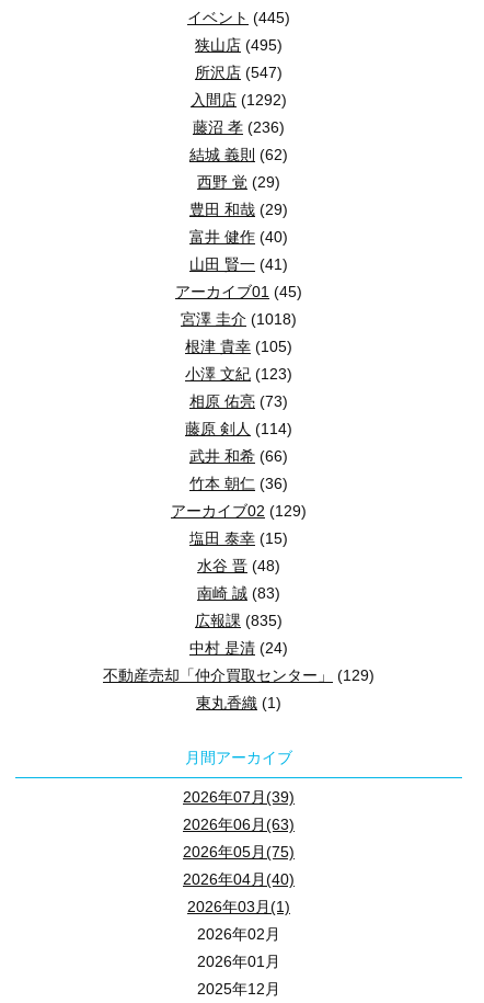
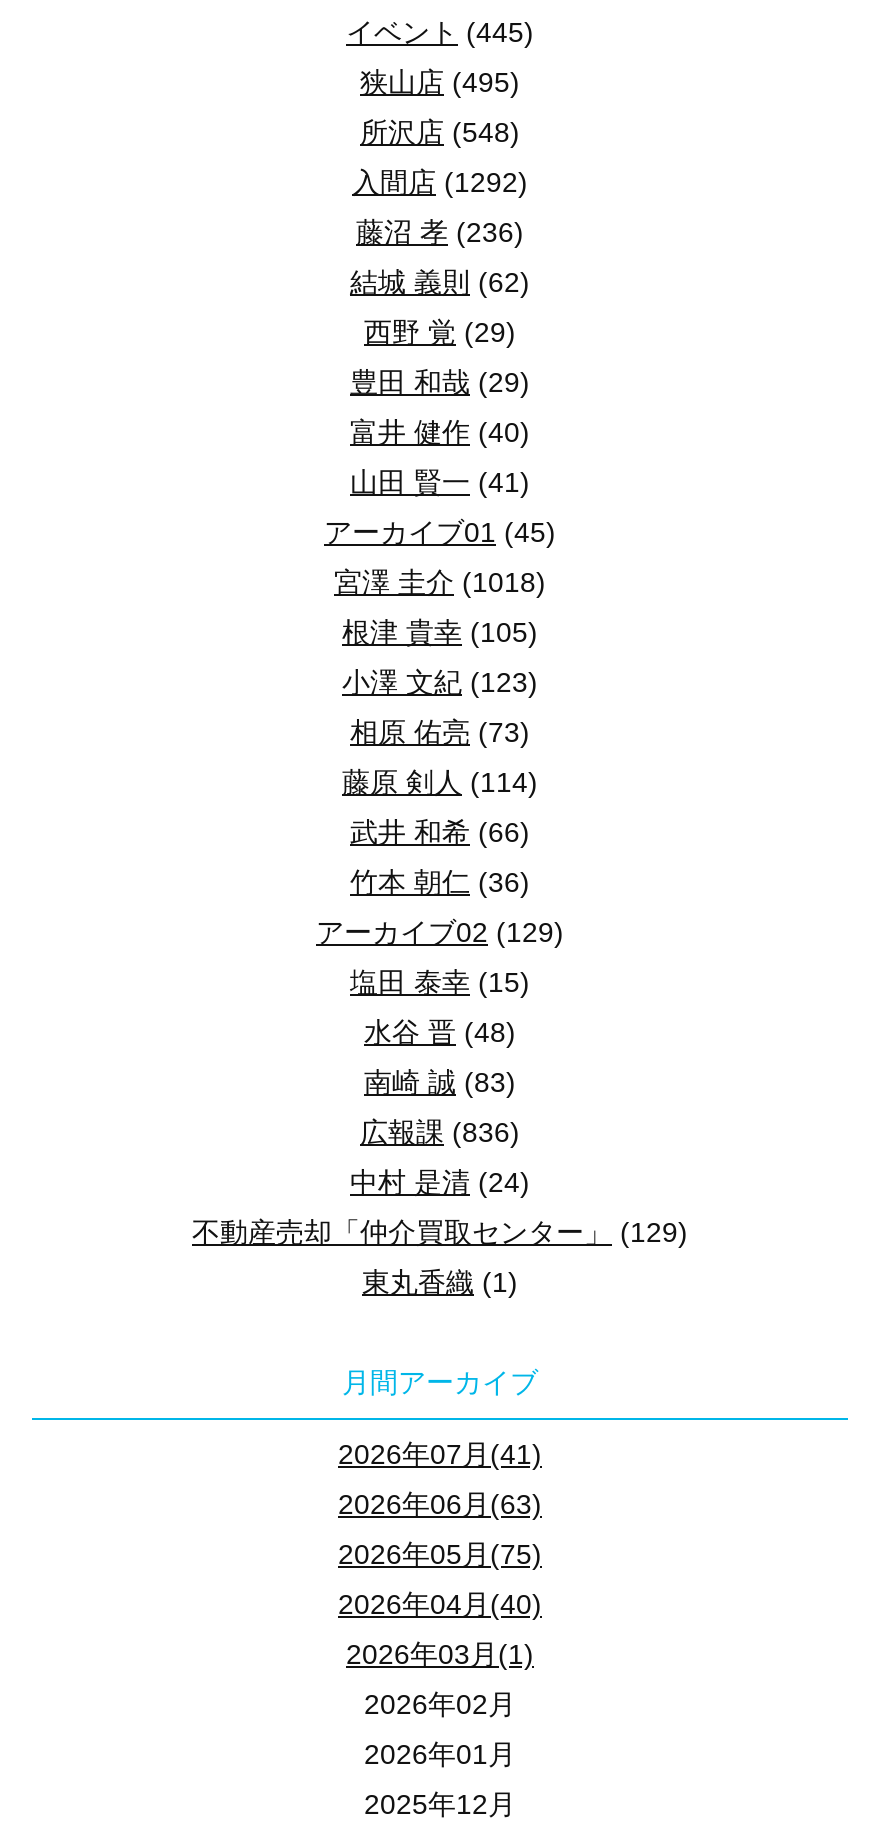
- 所沢店(547)
+ 所沢店(548)

- 広報課(835)
+ 広報課(836)

- 2026年07月(39)
+ 2026年07月(41)
